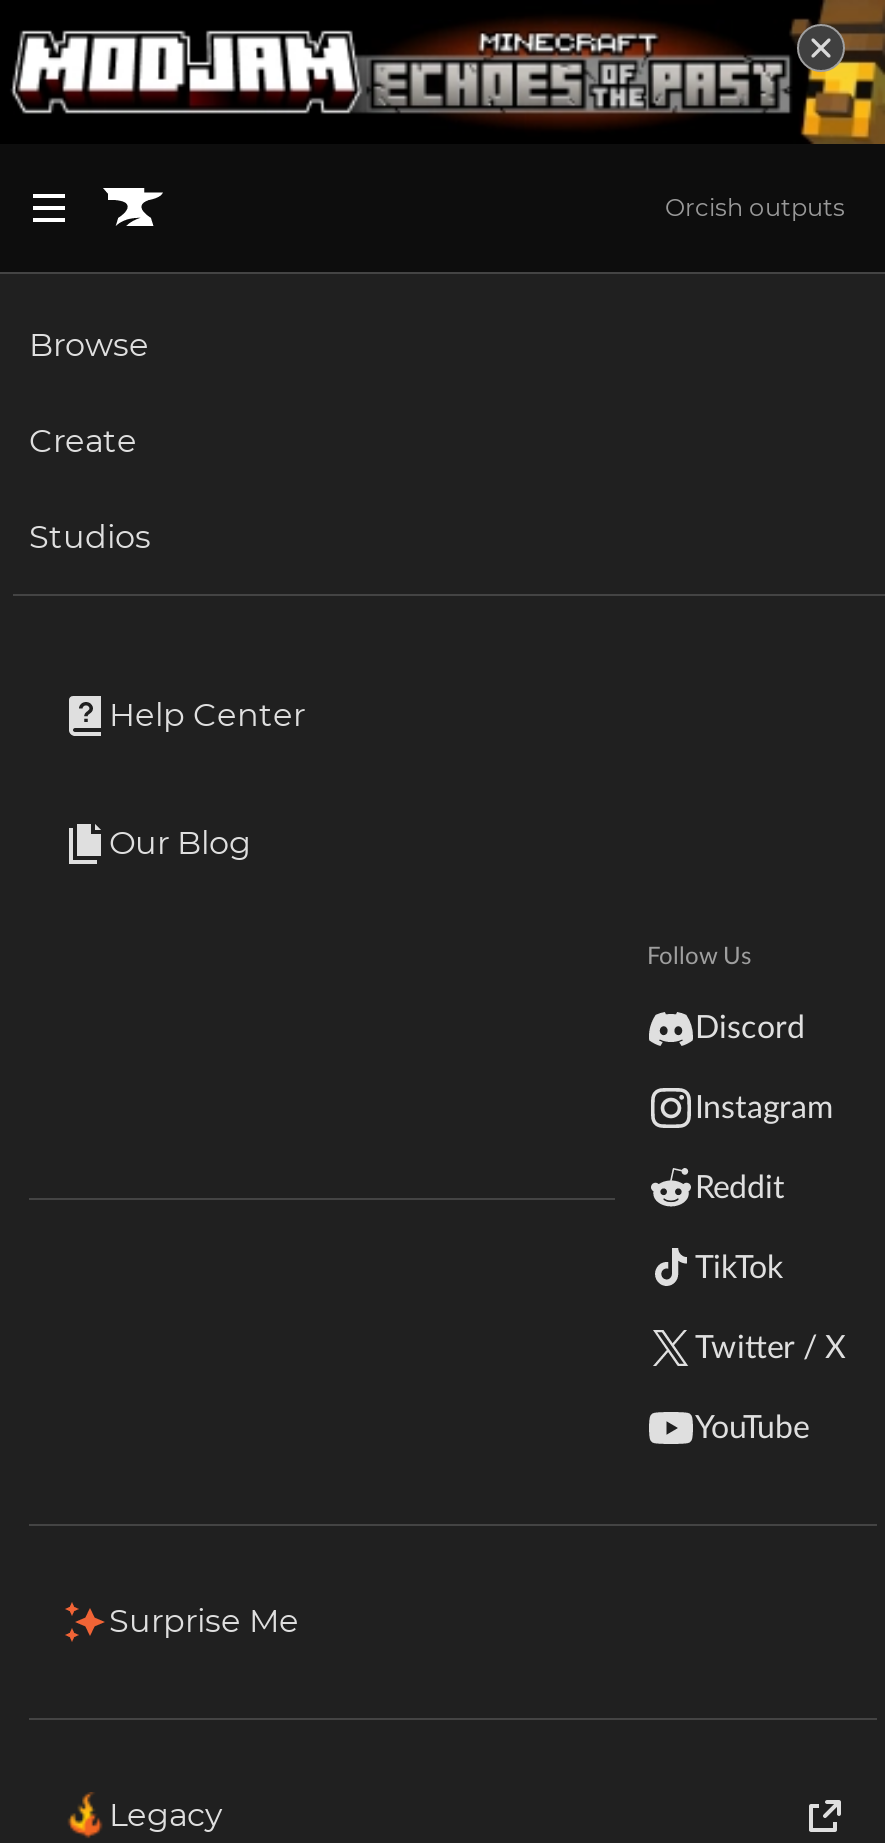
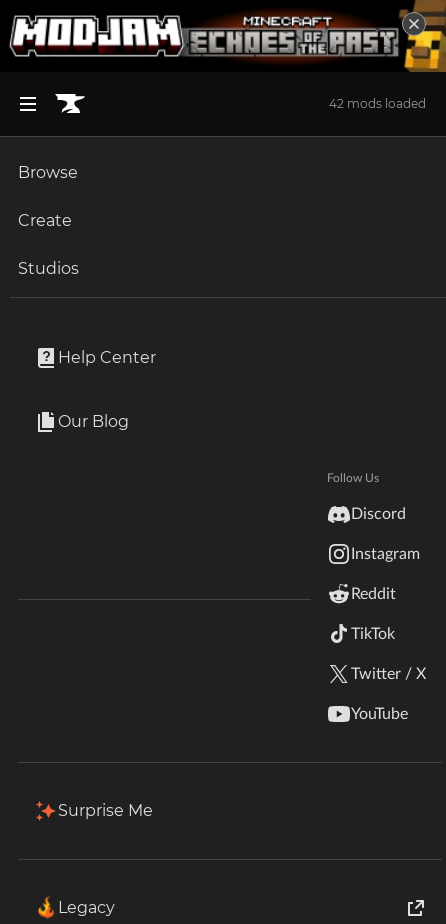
- Orcish outputs
+ 42 mods loaded
